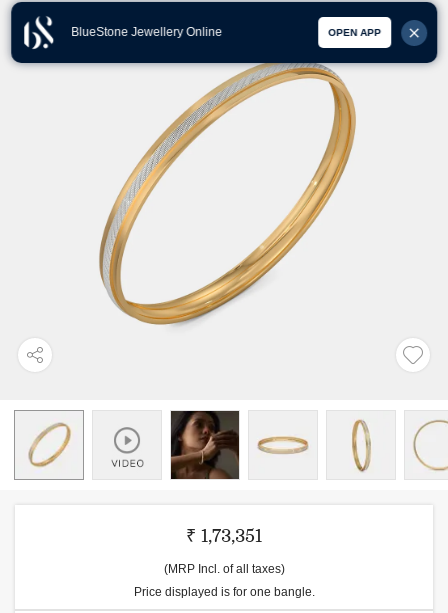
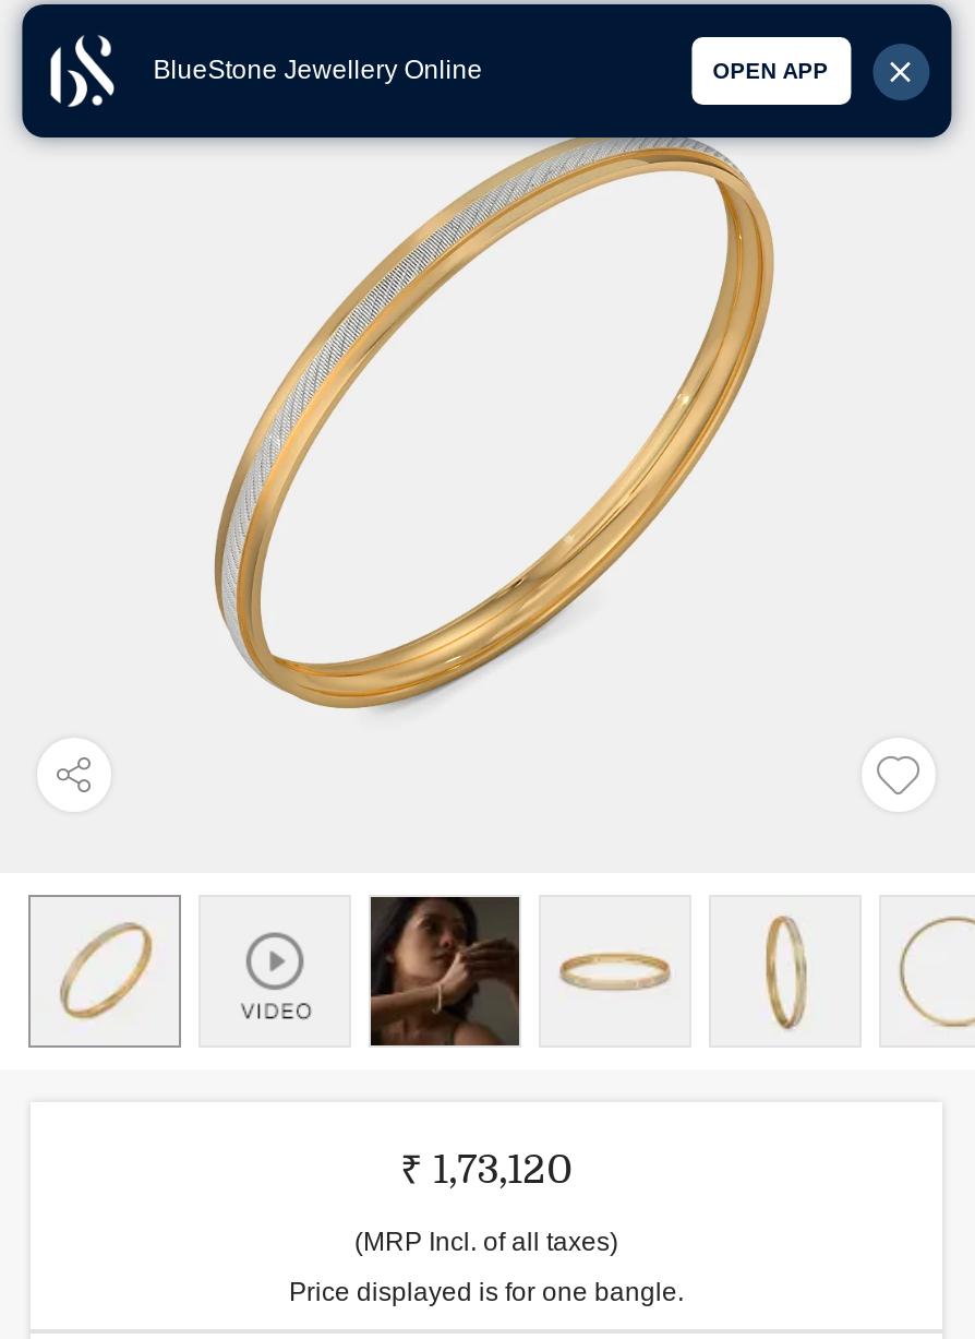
- ₹ 1,73,351
+ ₹ 1,73,120
